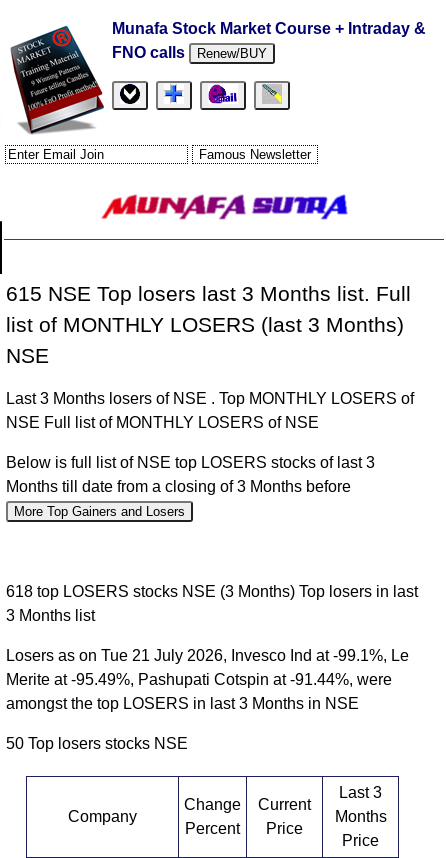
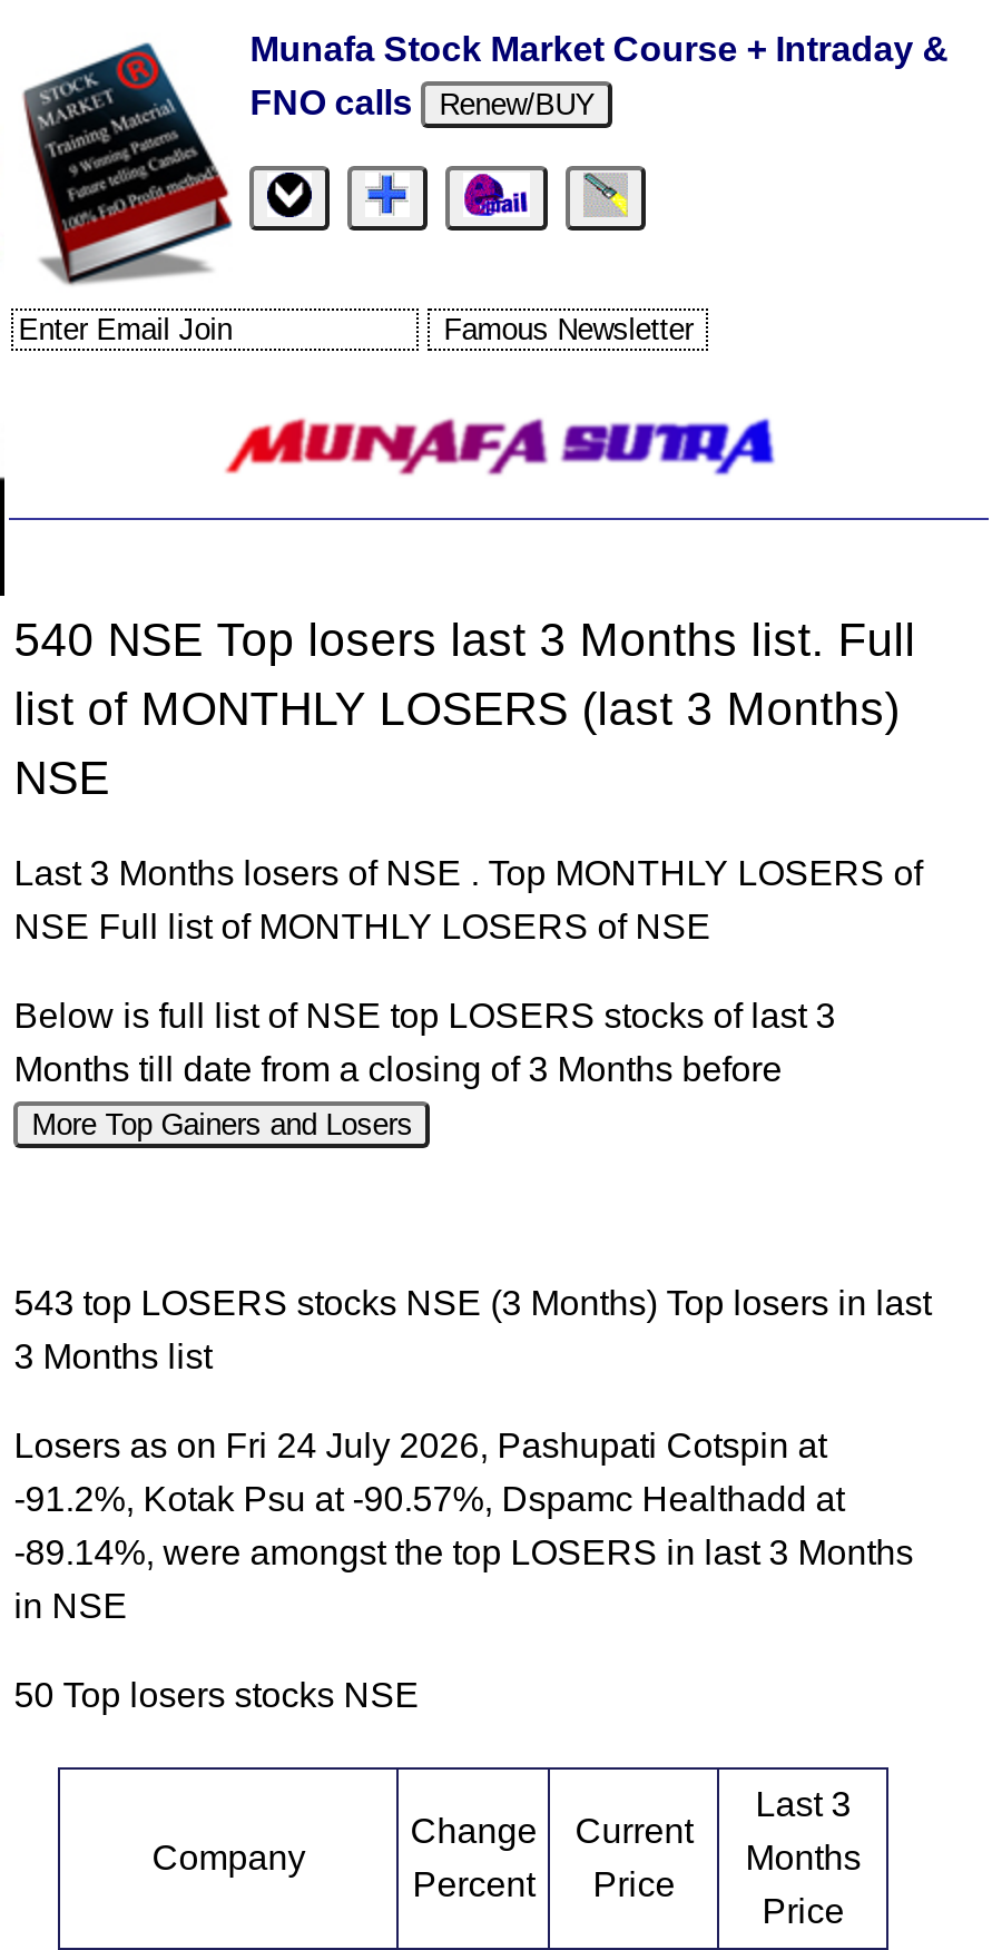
- 615 NSE Top losers last 3 Months list. Full
+ 540 NSE Top losers last 3 Months list. Full

- 618 top LOSERS stocks NSE (3 Months) Top losers in last
+ 543 top LOSERS stocks NSE (3 Months) Top losers in last

- Losers as on Tue 21 July 2026, Invesco Ind at -99.1%, Le
- Merite at -95.49%, Pashupati Cotspin at -91.44%, were
- amongst the top LOSERS in last 3 Months in NSE
+ Losers as on Fri 24 July 2026, Pashupati Cotspin at
+ -91.2%, Kotak Psu at -90.57%, Dspamc Healthadd at
+ -89.14%, were amongst the top LOSERS in last 3 Months
+ in NSE
